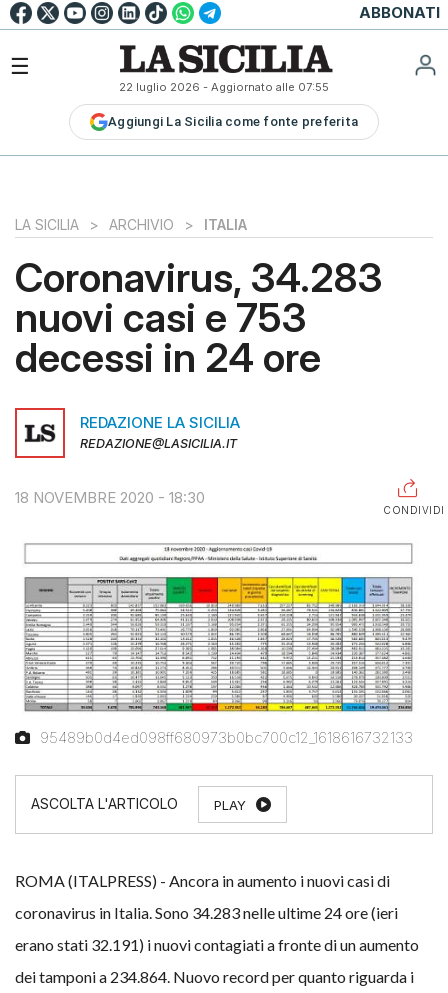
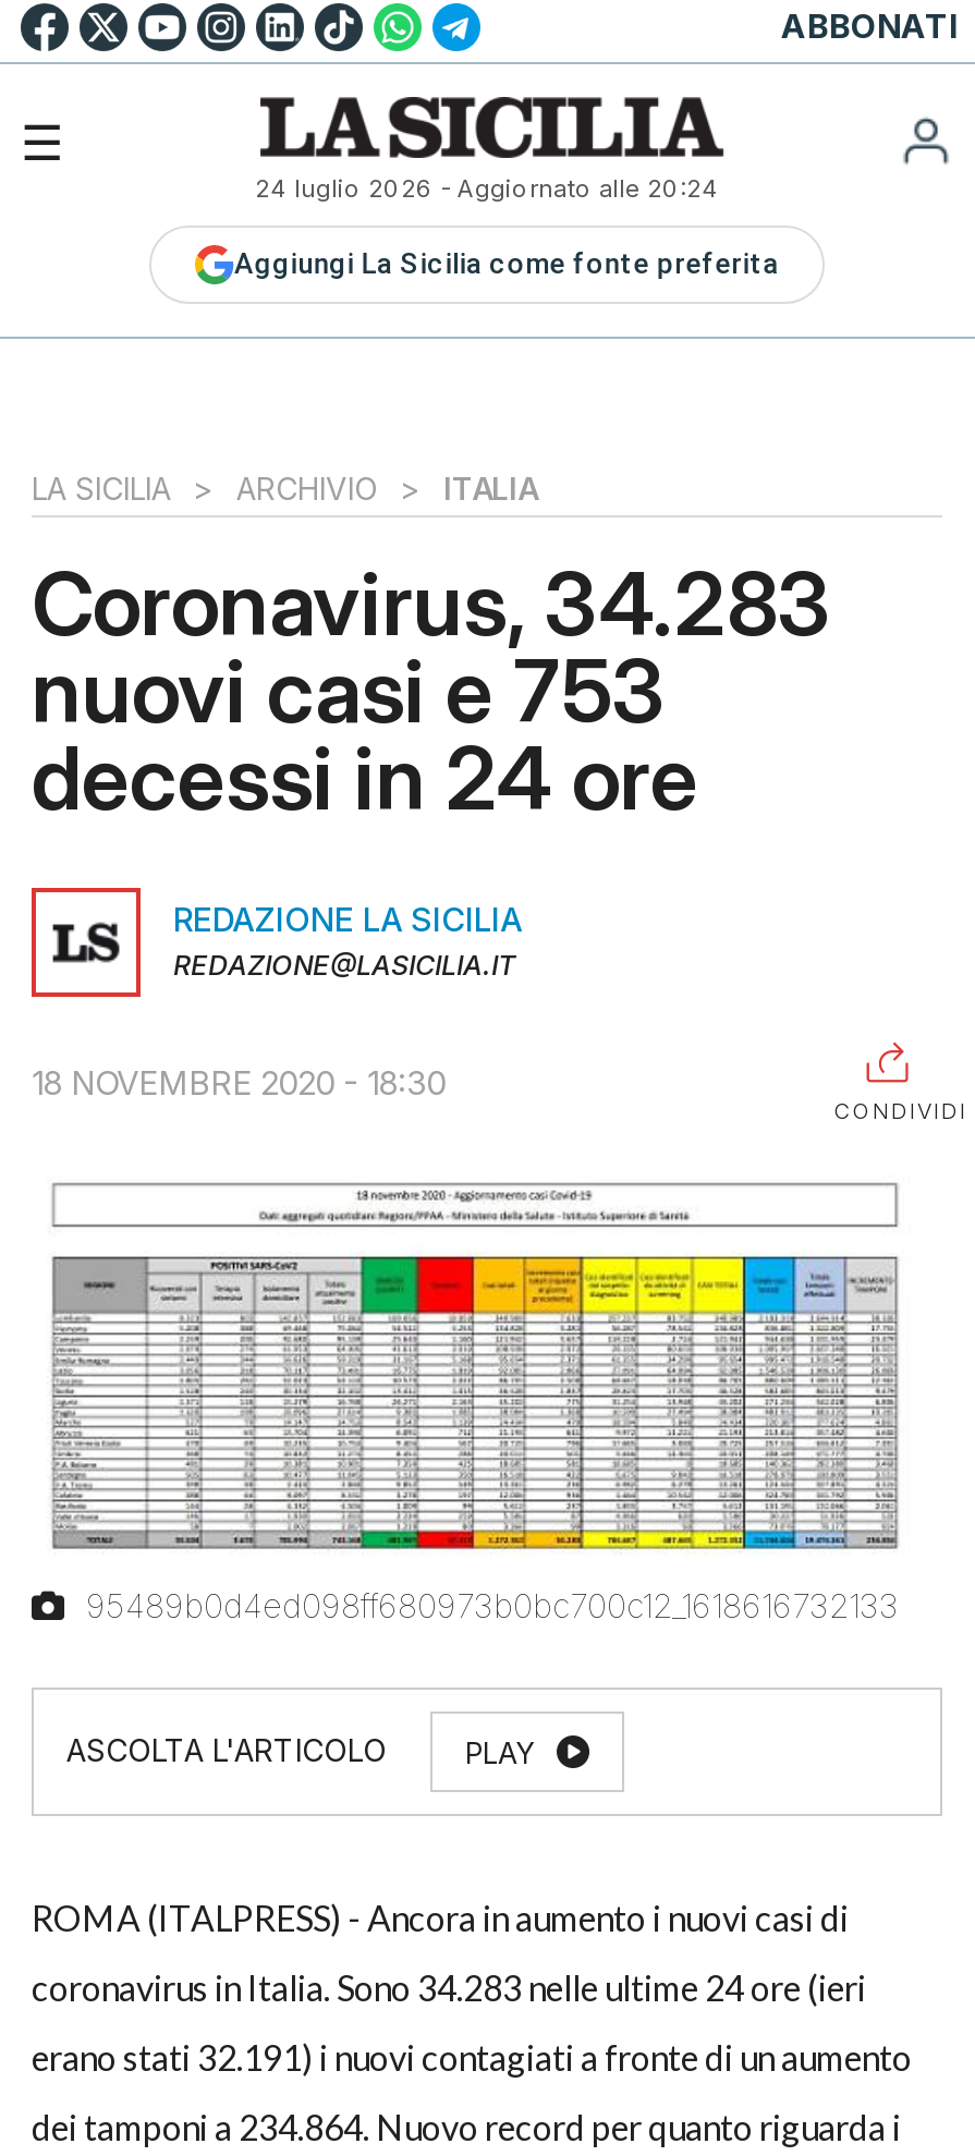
- 22 luglio 2026 - Aggiornato alle 07:55
+ 24 luglio 2026 - Aggiornato alle 20:24
